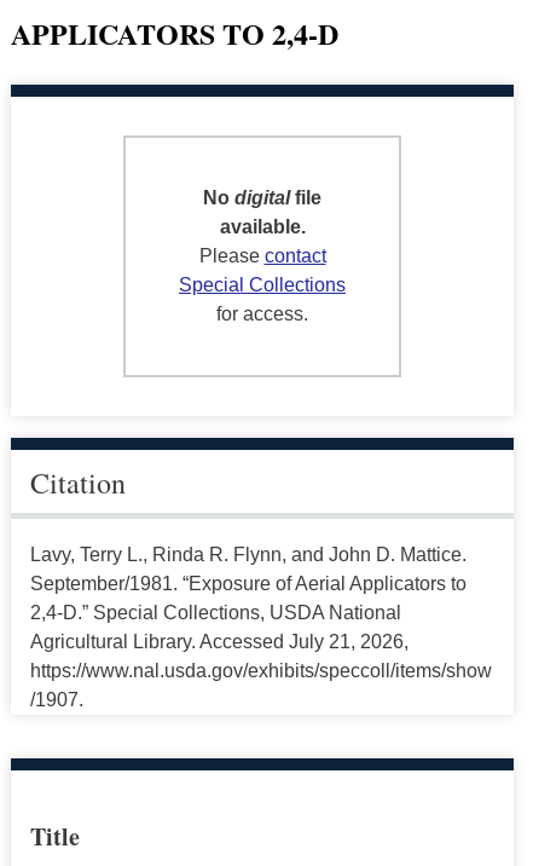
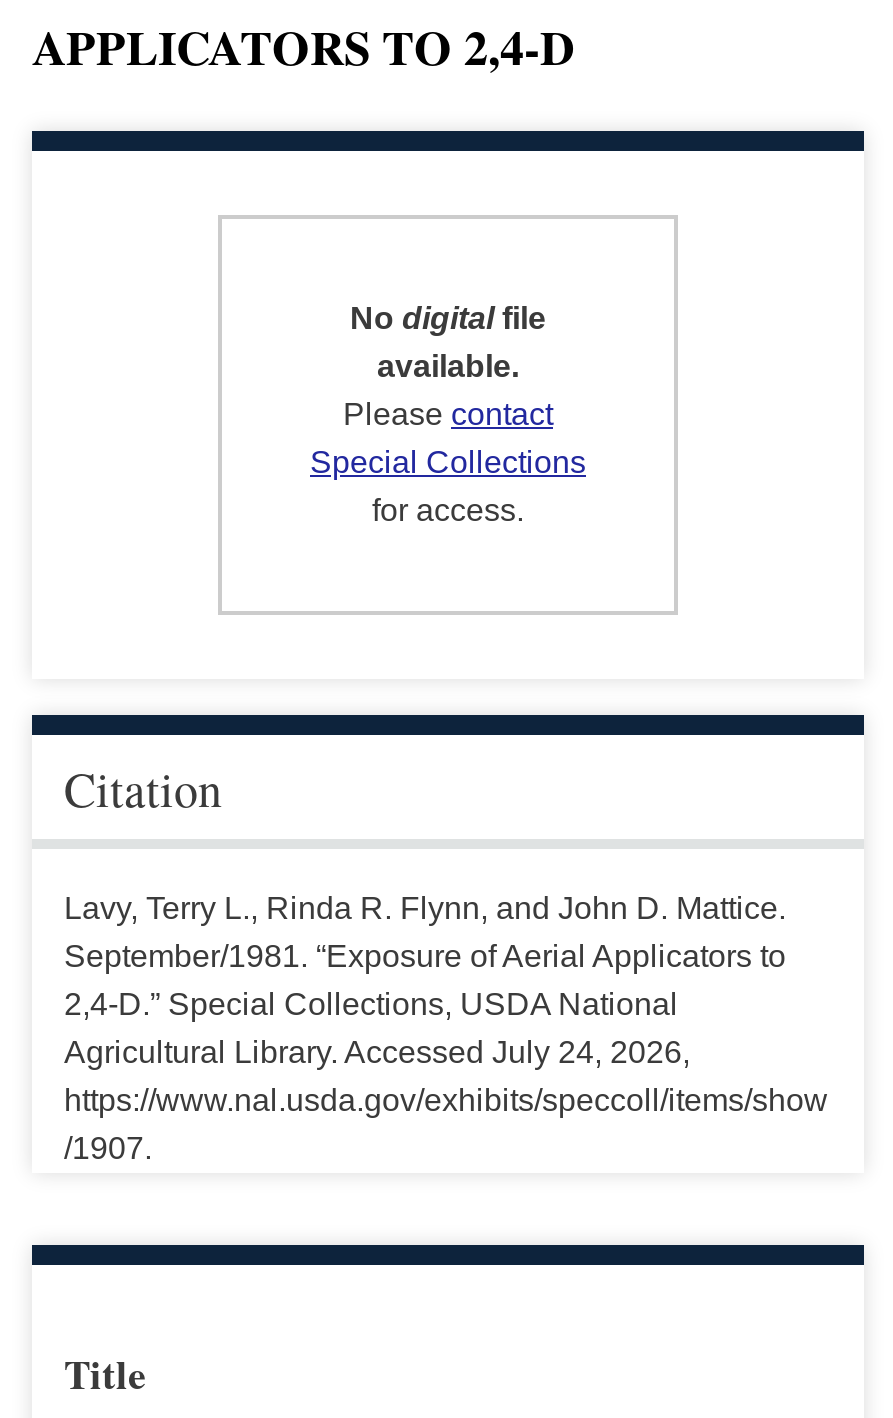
- Agricultural Library. Accessed July 21, 2026,
+ Agricultural Library. Accessed July 24, 2026,
